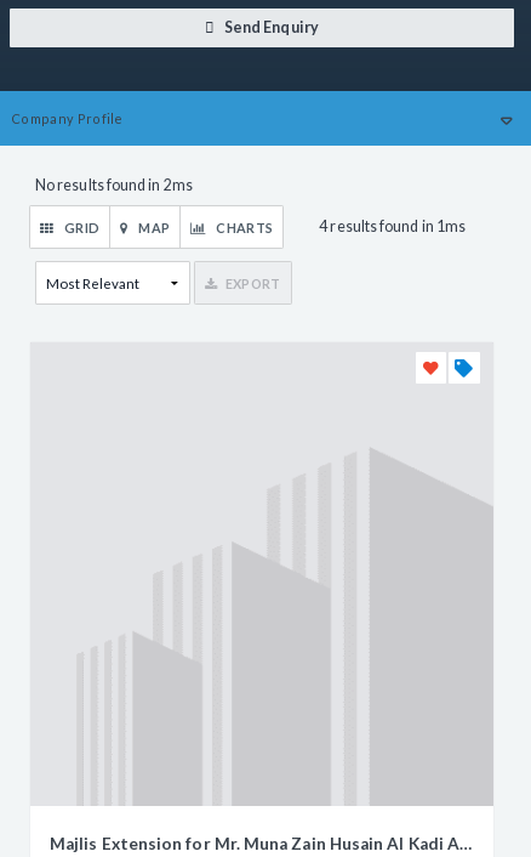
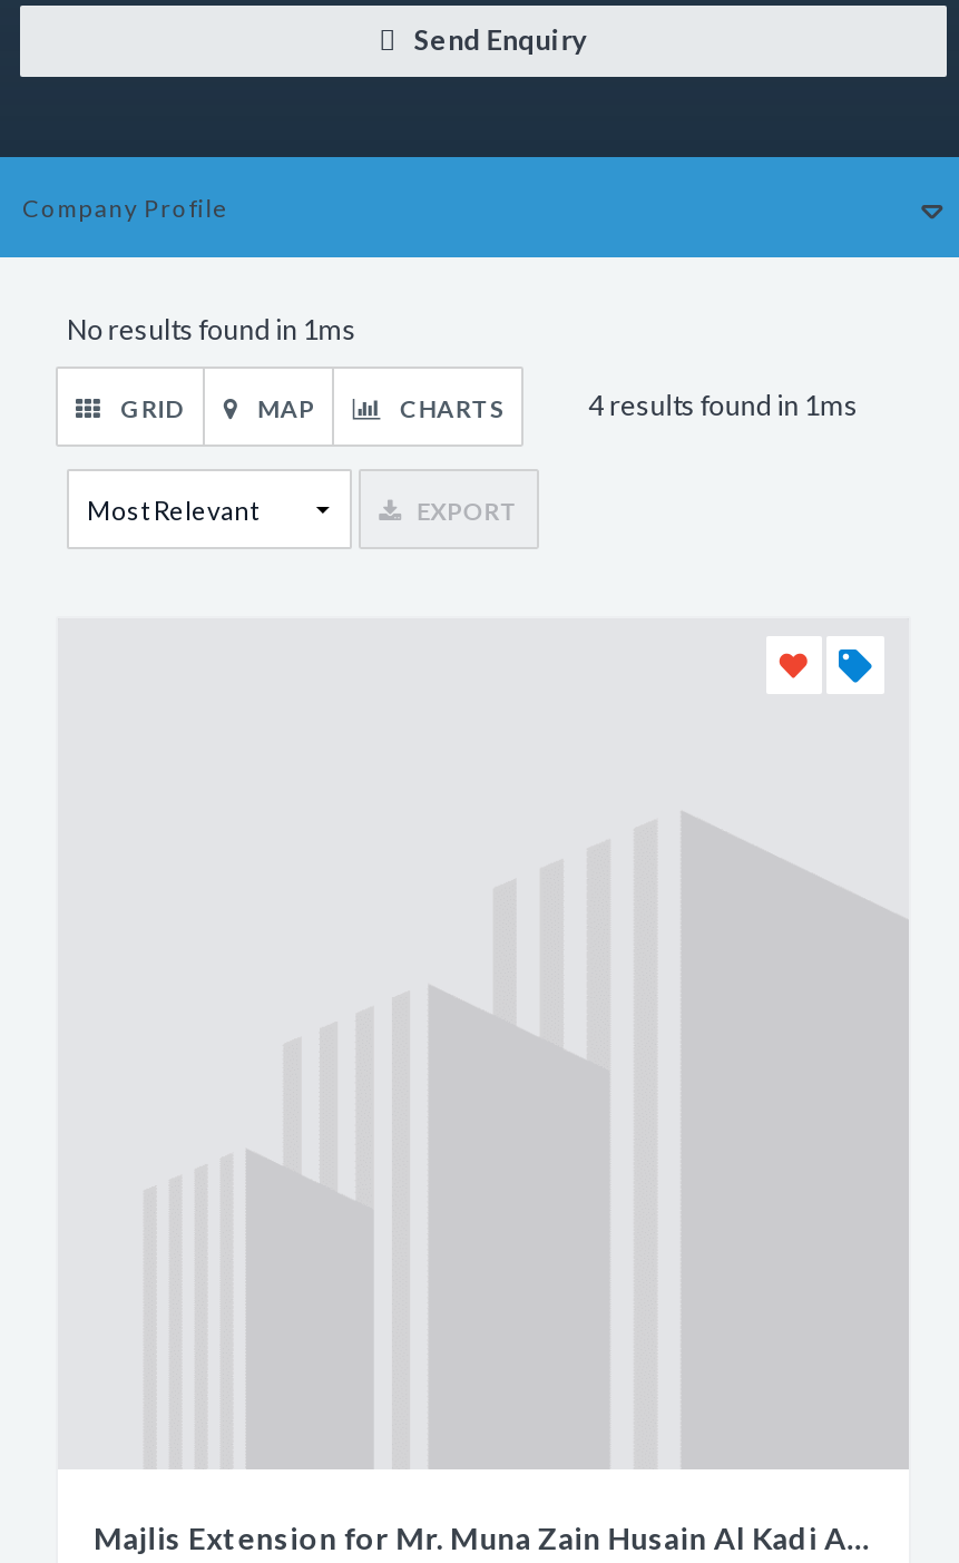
- No results found in 2ms
+ No results found in 1ms
